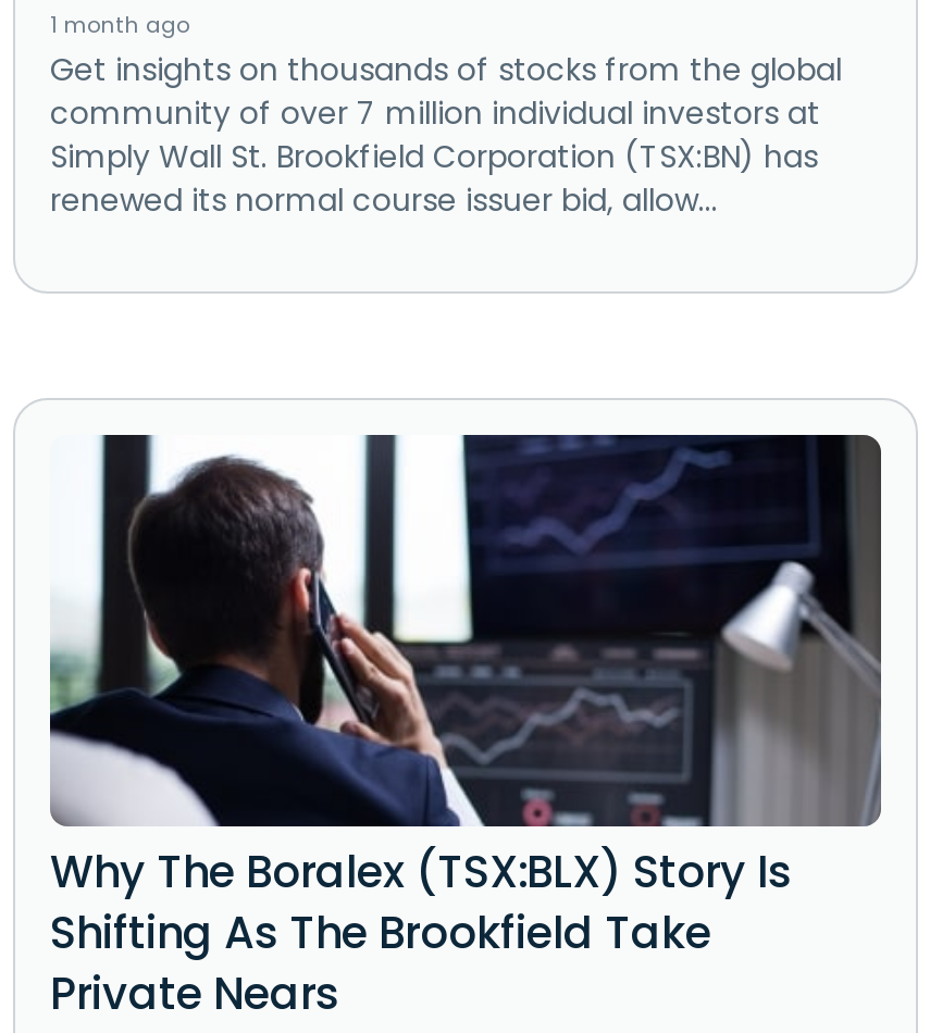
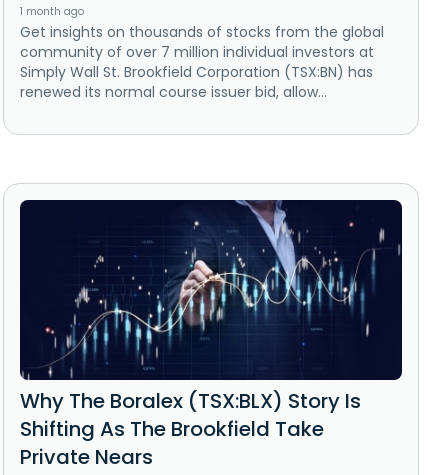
- [image]
+ [image]
